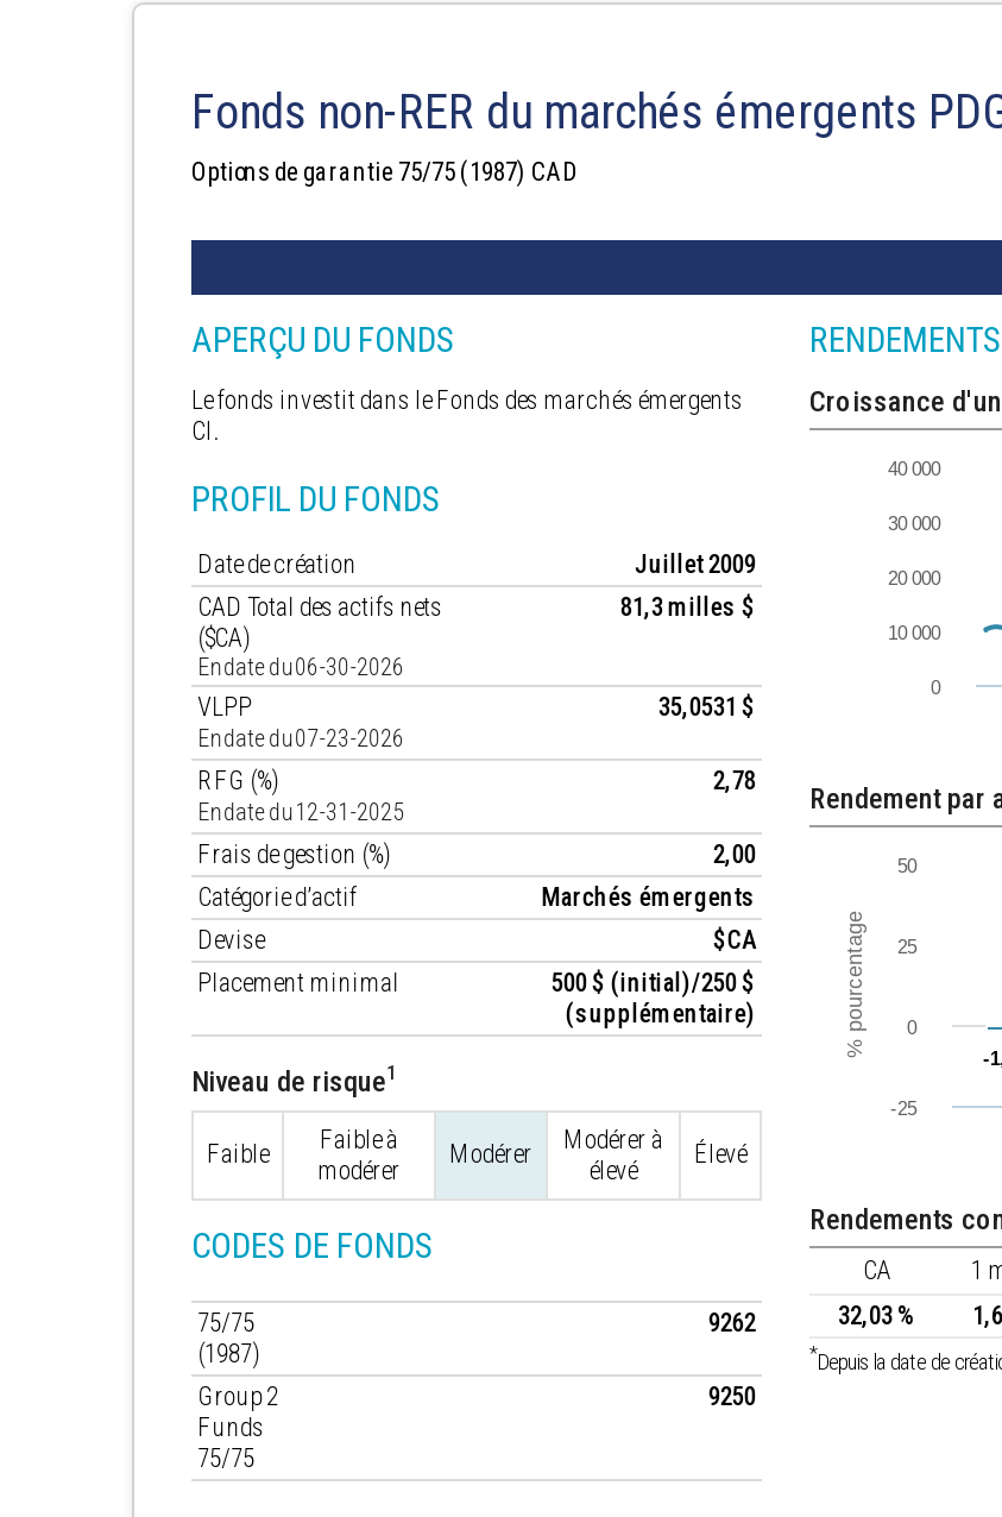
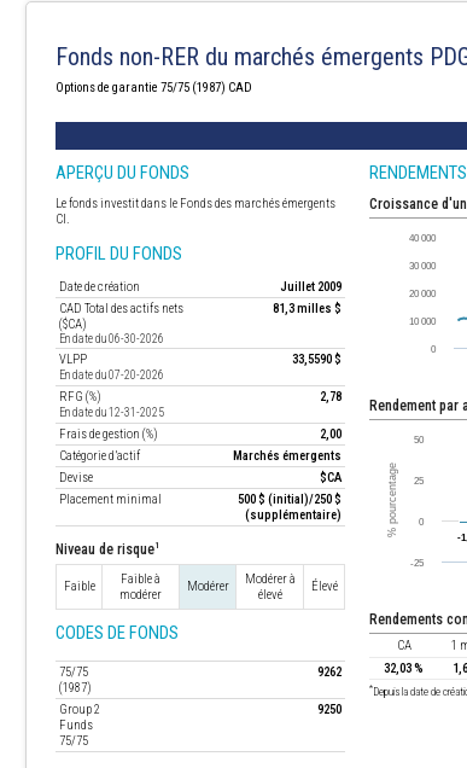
- 35,0531 $
+ 33,5590 $

- En date du 07-23-2026
+ En date du 07-20-2026
